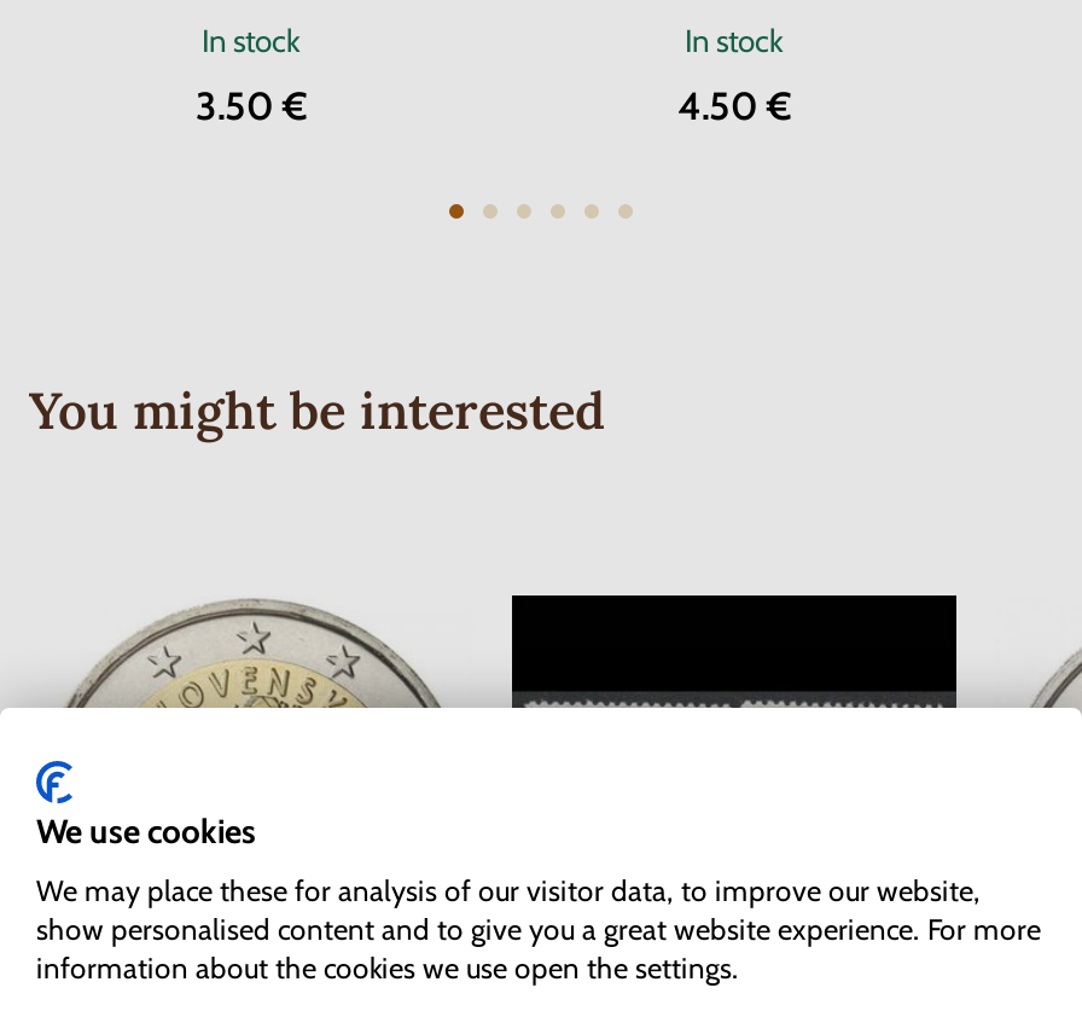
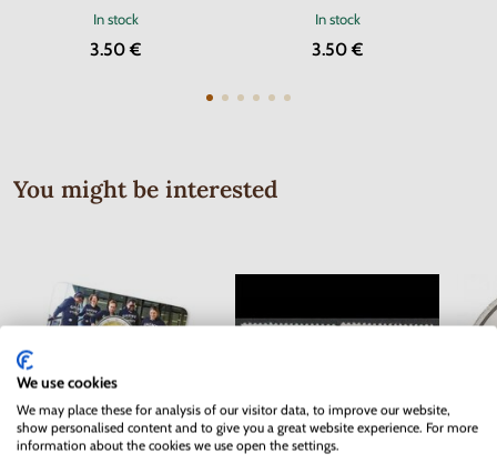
- 4.50 €
+ 3.50 €

- [image]
+ [image]
